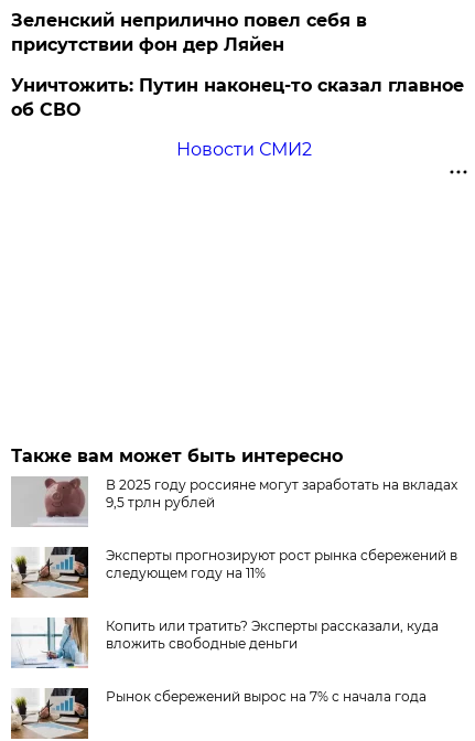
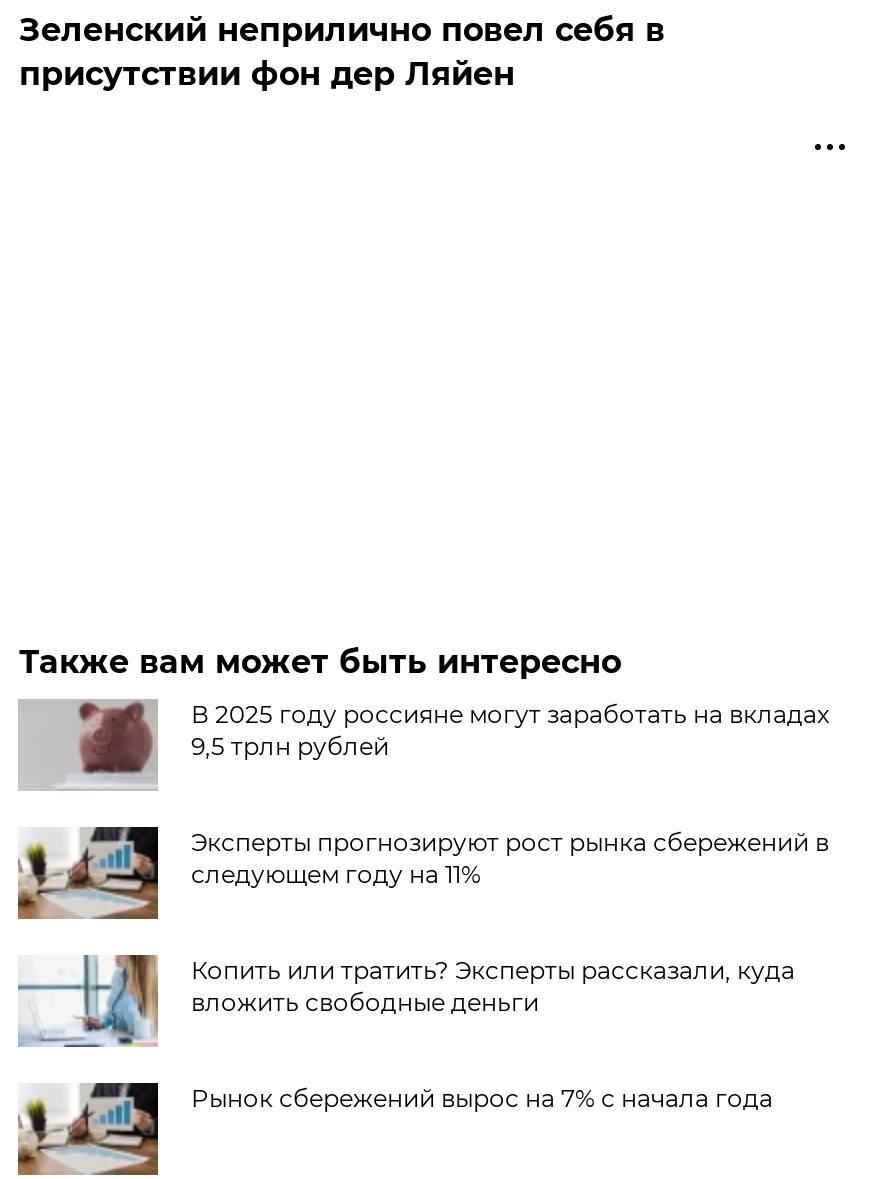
- Уничтожить: Путин наконец-то сказал главное
- об СВО
- Новости СМИ2
